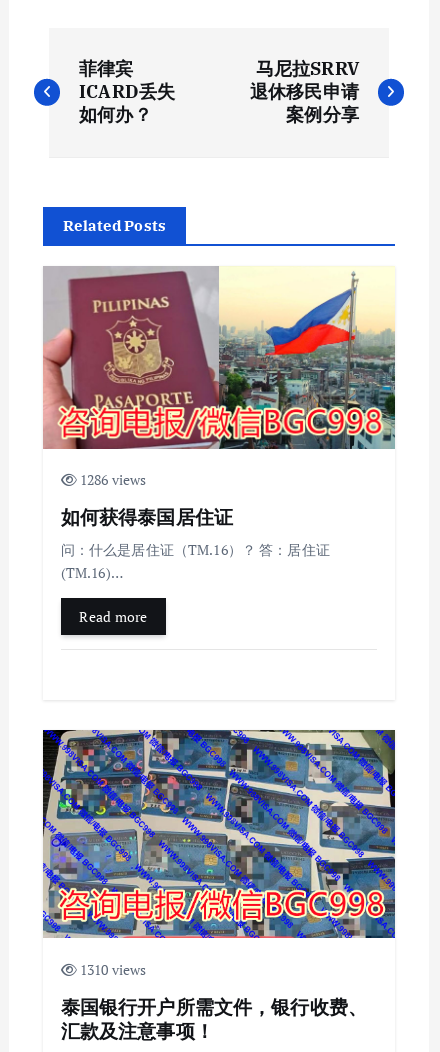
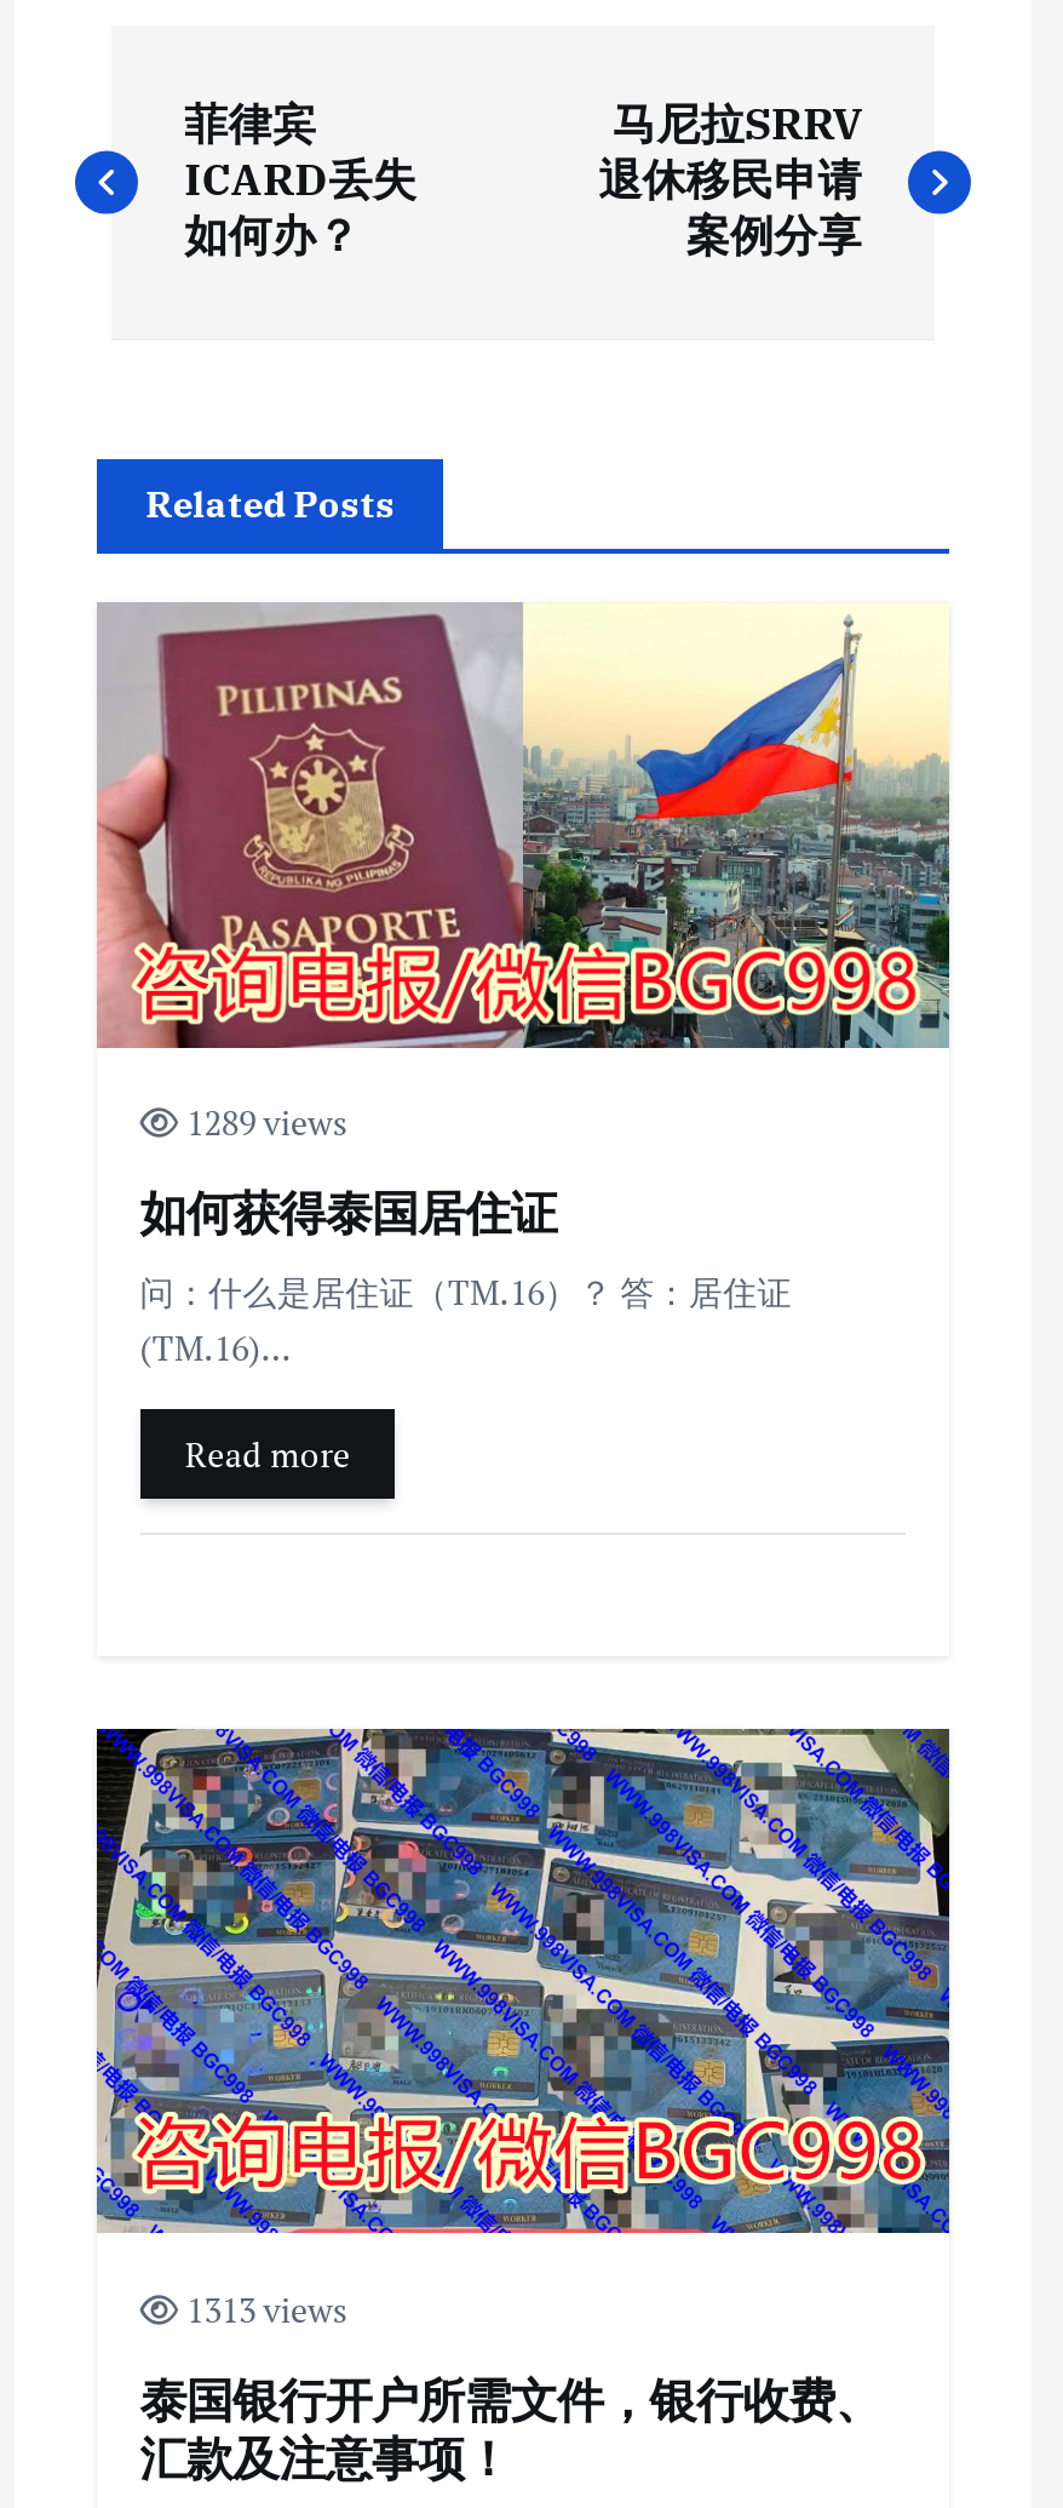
- 1286 views
+ 1289 views

- 1310 views
+ 1313 views
